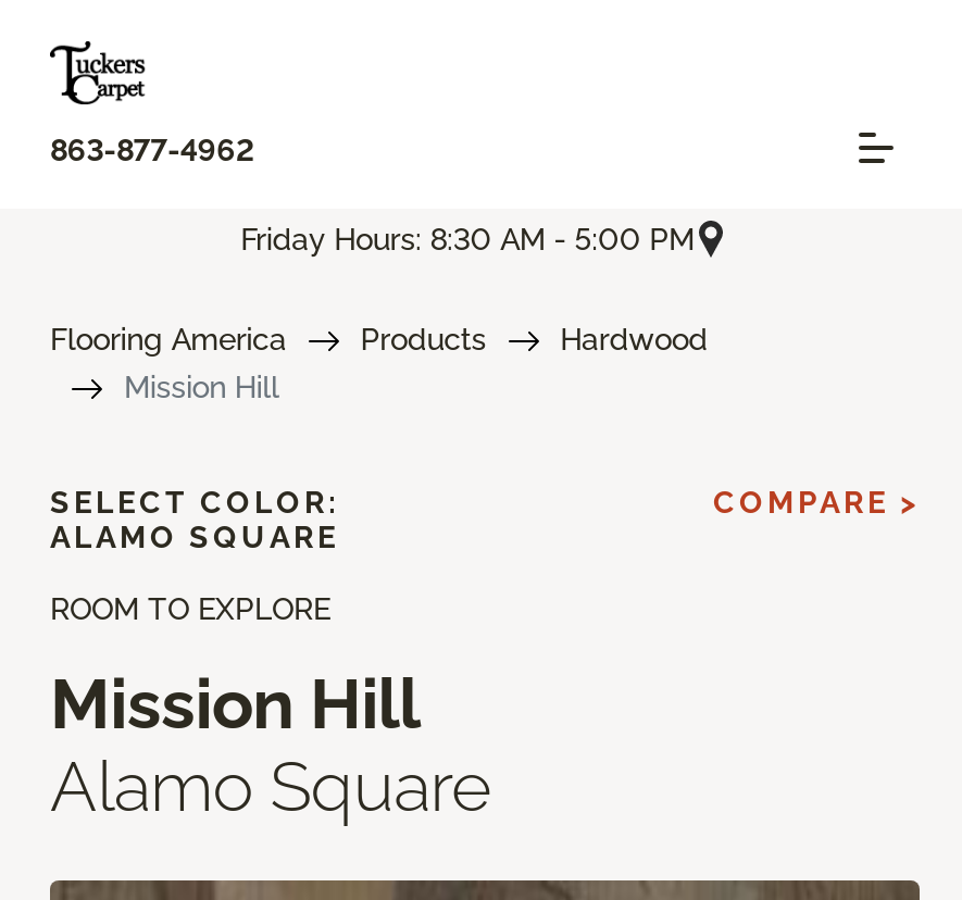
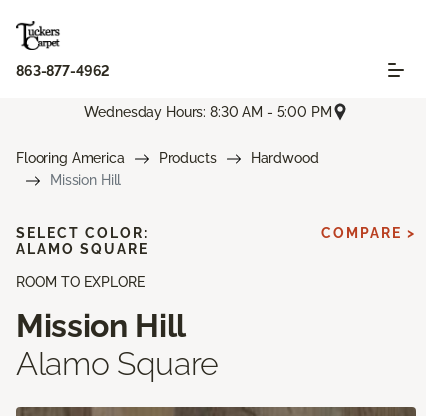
- Friday Hours: 8:30 AM - 5:00 PM
+ Wednesday Hours: 8:30 AM - 5:00 PM
